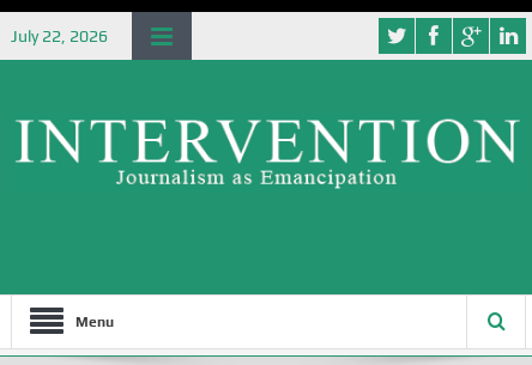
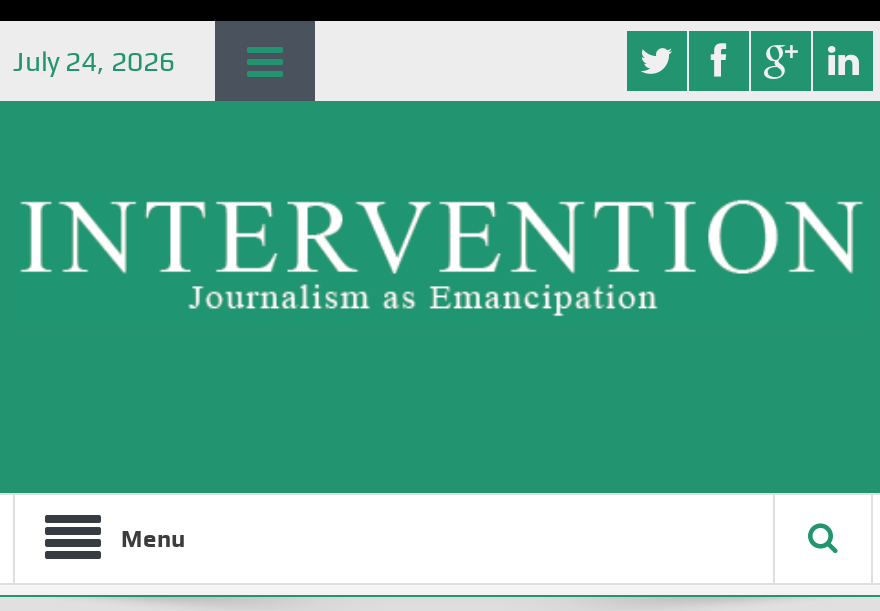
- July 22, 2026
+ July 24, 2026
